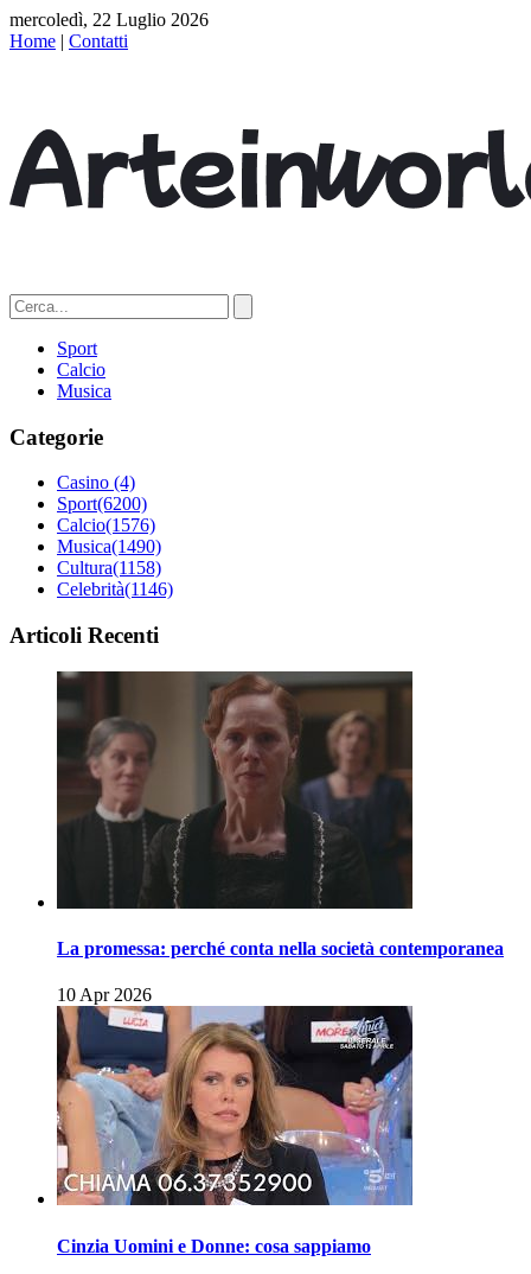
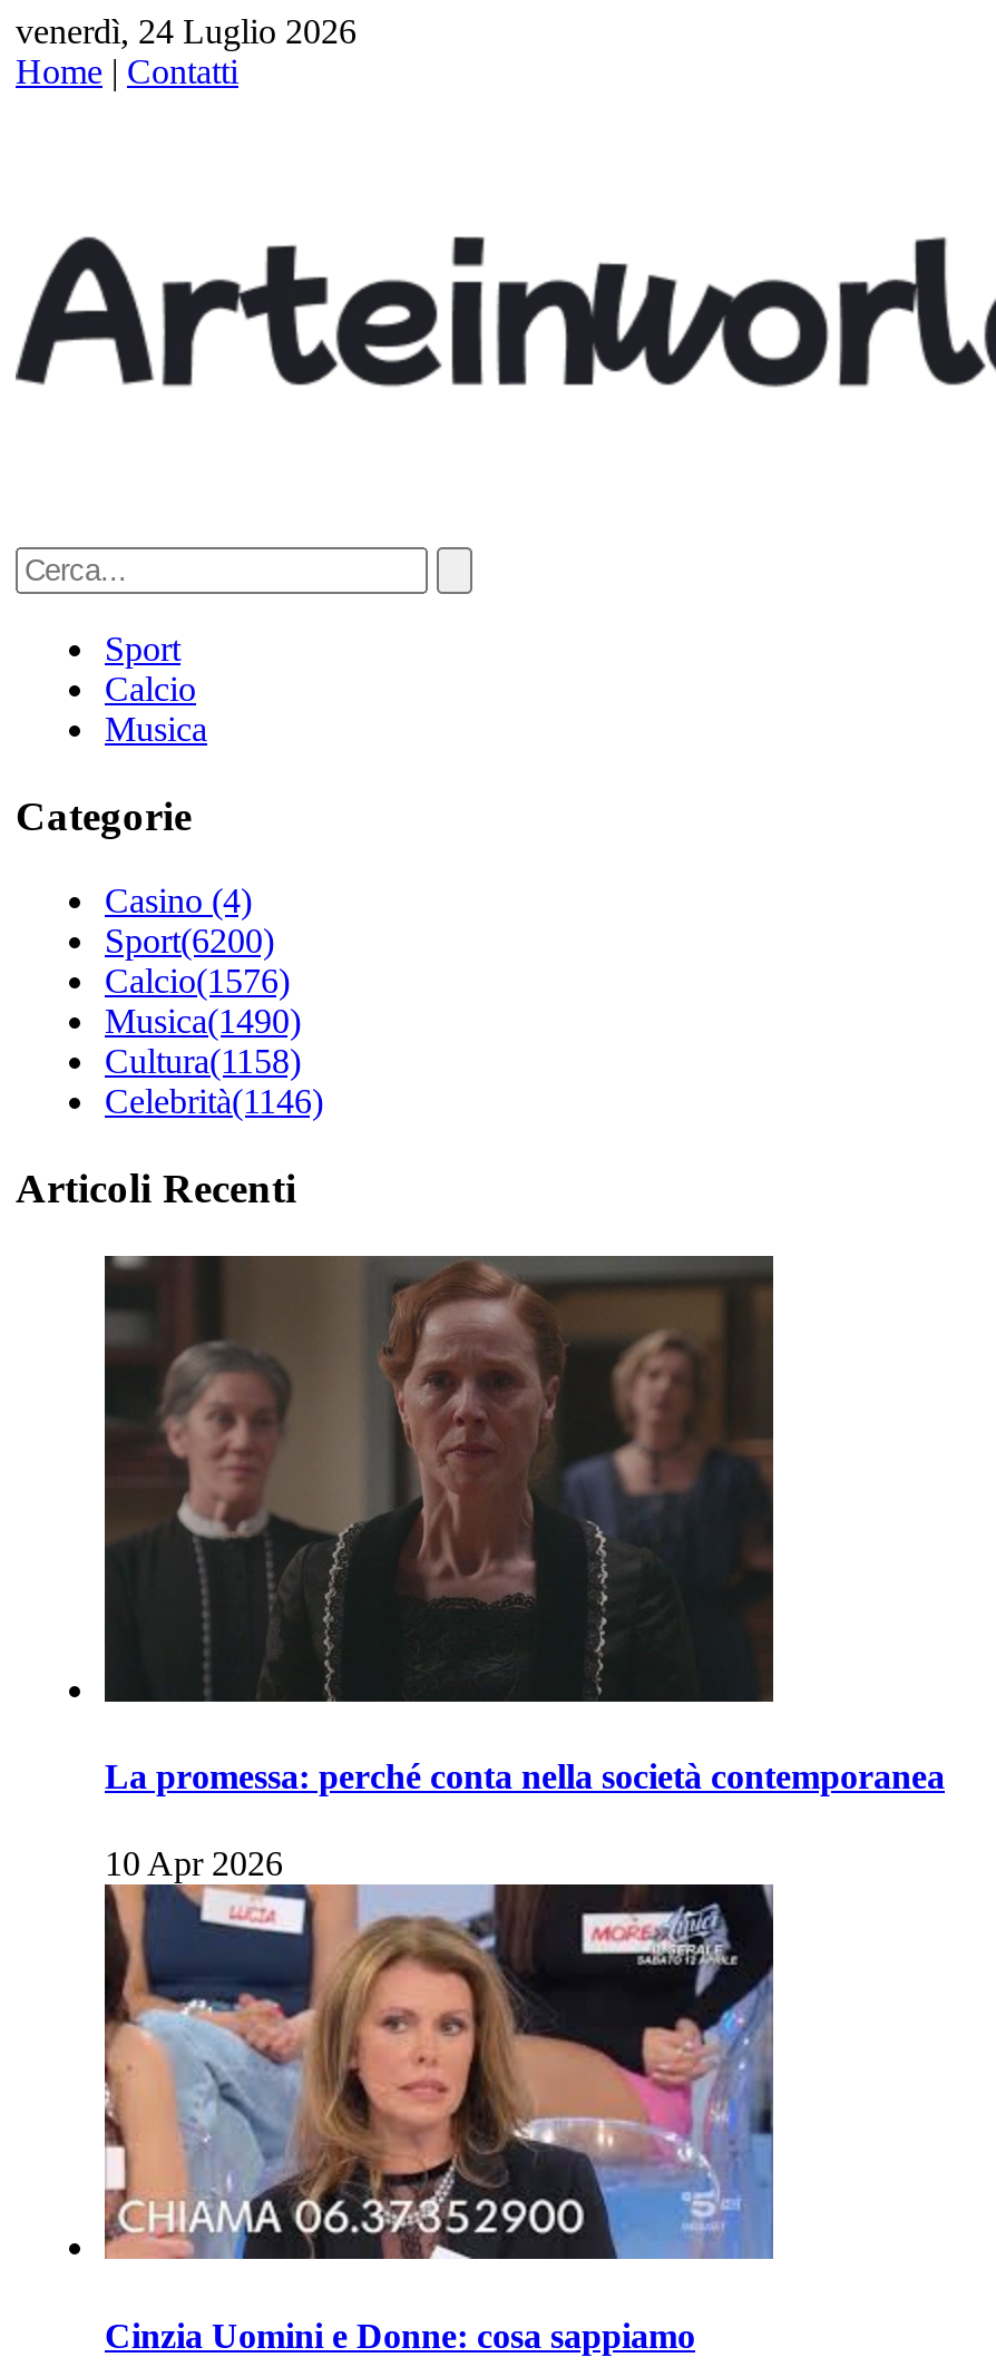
- mercoledì, 22 Luglio 2026
+ venerdì, 24 Luglio 2026
